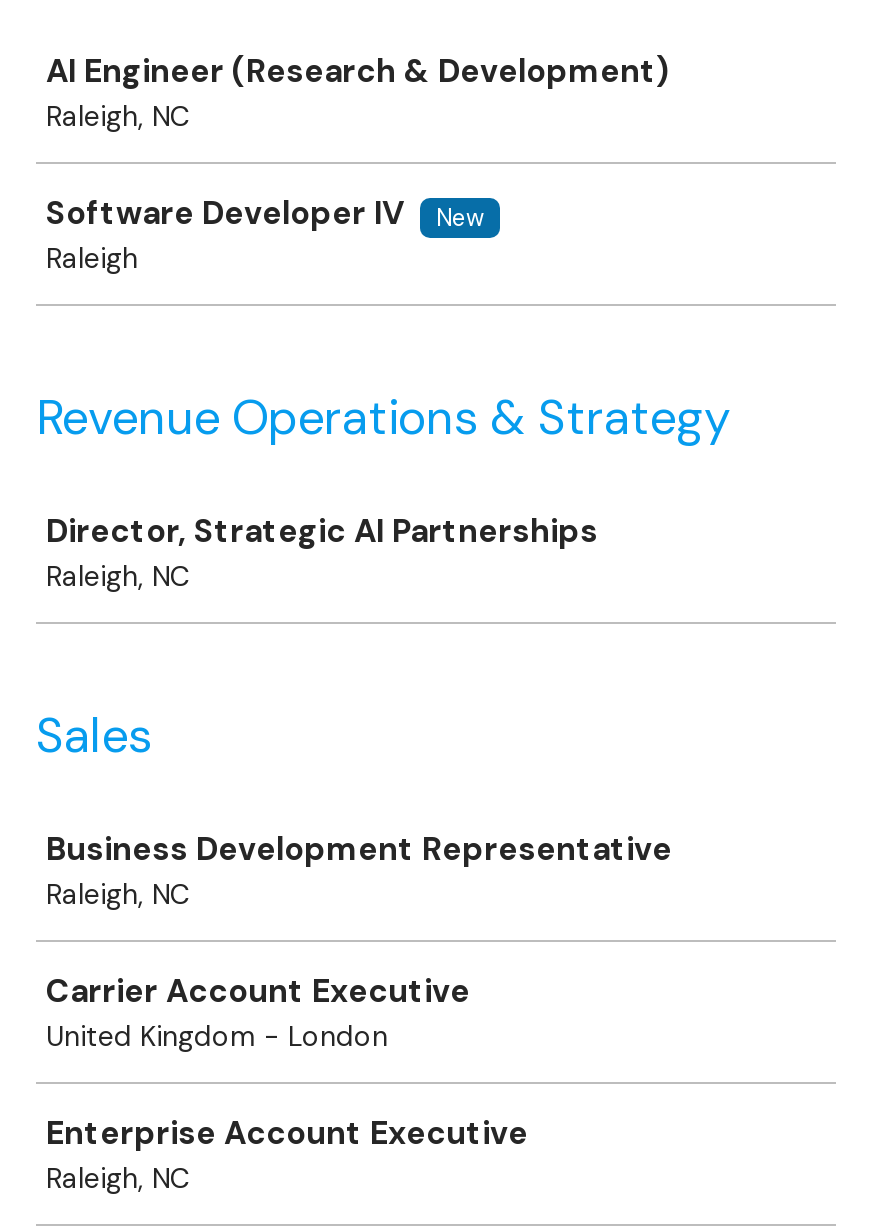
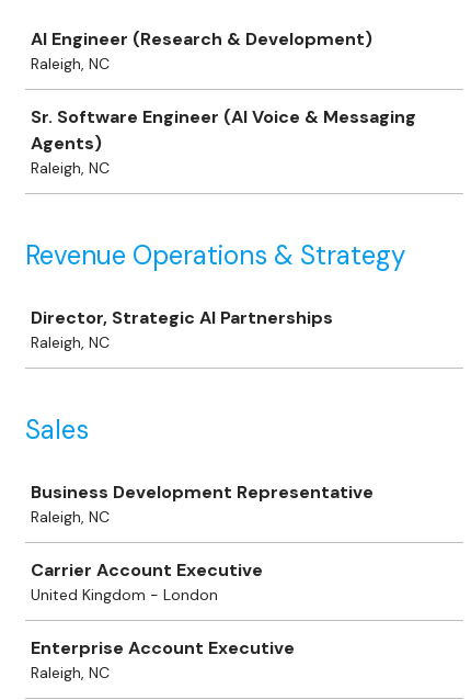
- Software Developer IV
- New
- Raleigh
+ Sr. Software Engineer (AI Voice & Messaging
+ Agents)
+ Raleigh, NC
